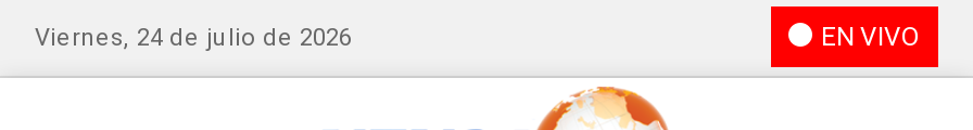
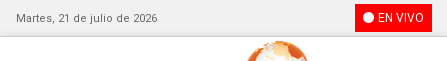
- Viernes, 24 de julio de 2026
+ Martes, 21 de julio de 2026
